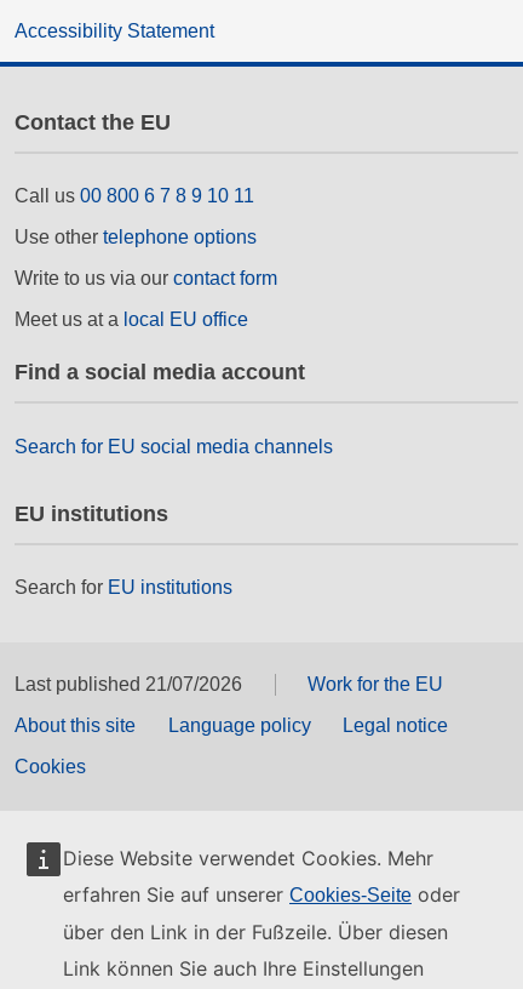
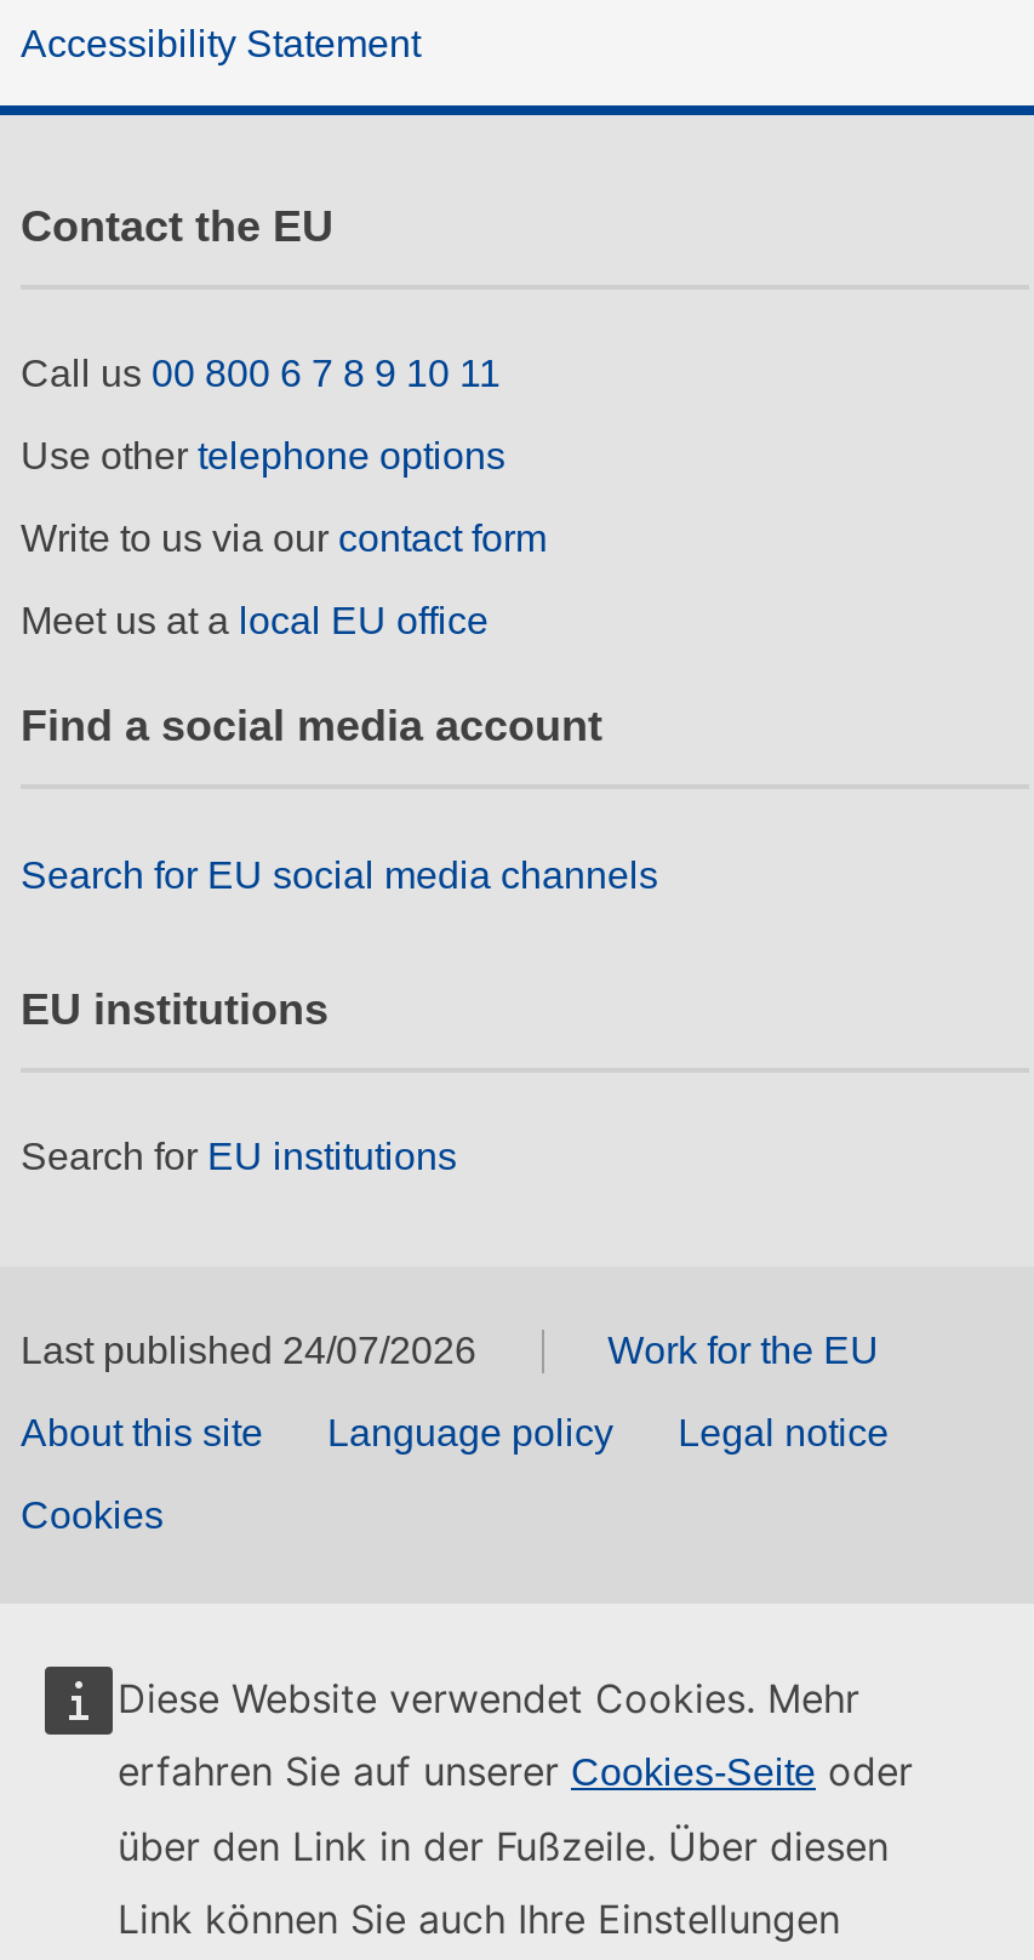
- Last published 21/07/2026
+ Last published 24/07/2026
